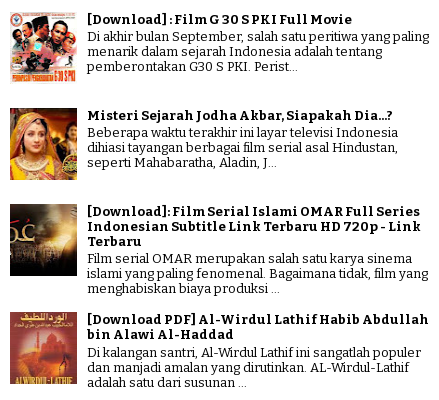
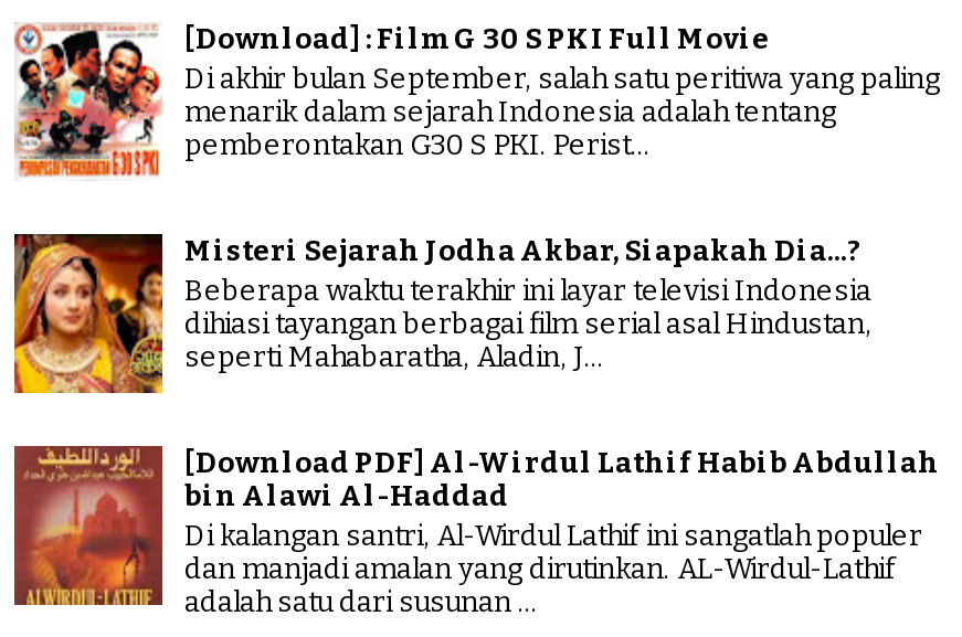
- [image]
- [Download]: Film Serial Islami OMAR Full Series
- Indonesian Subtitle Link Terbaru HD 720p - Link
- Terbaru
- Film serial OMAR merupakan salah satu karya sinema
- islami yang paling fenomenal. Bagaimana tidak, film yang
- menghabiskan biaya produksi ...
